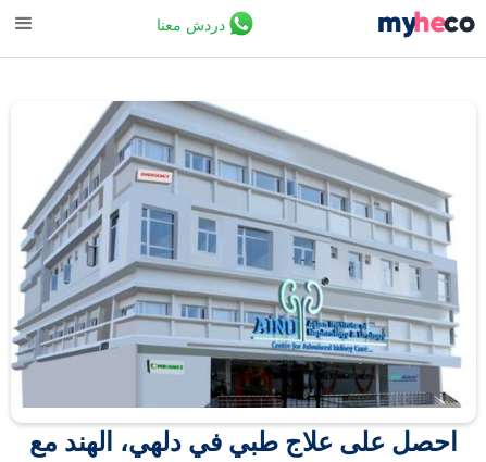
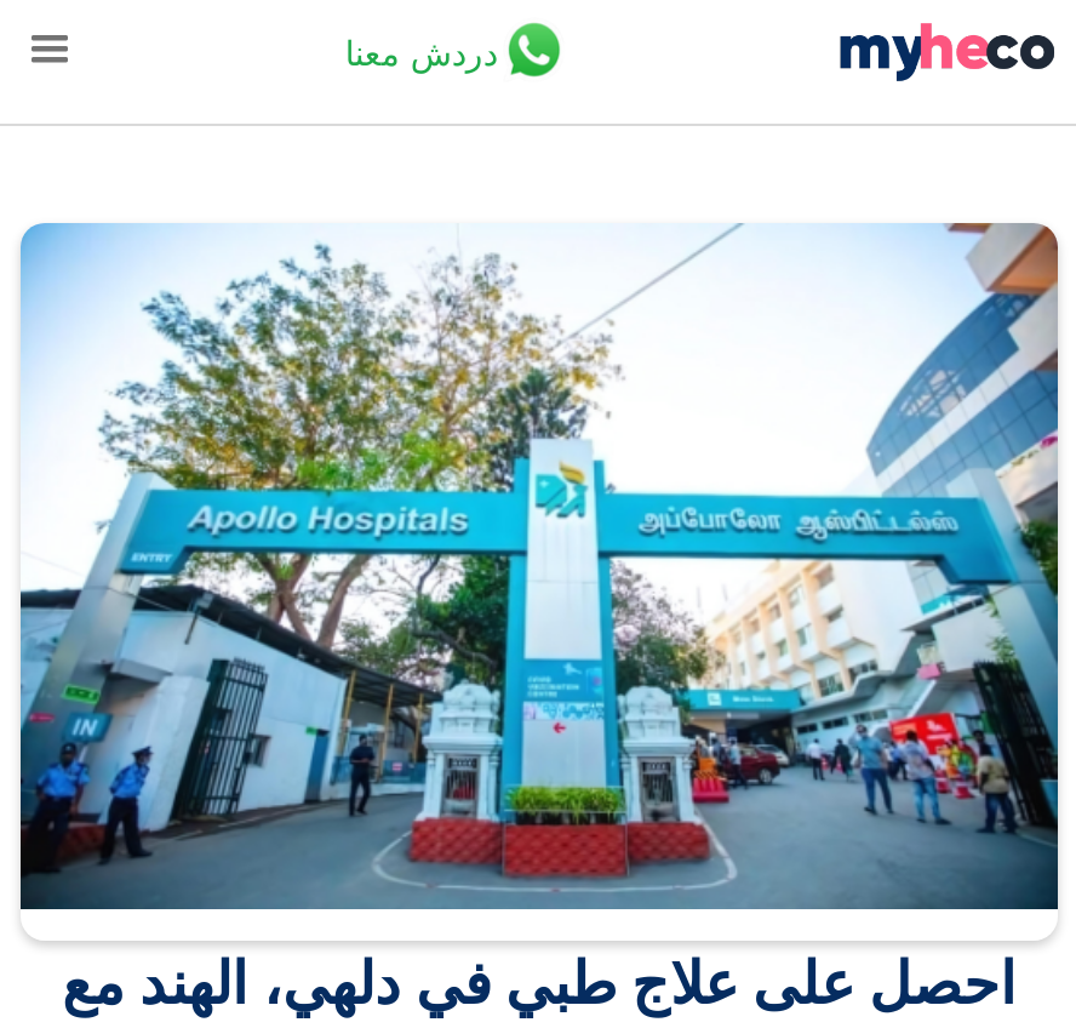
- [image]
+ [image]
